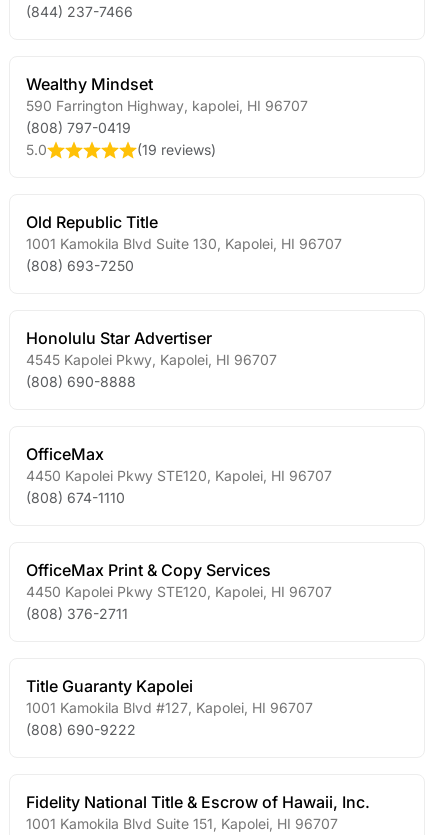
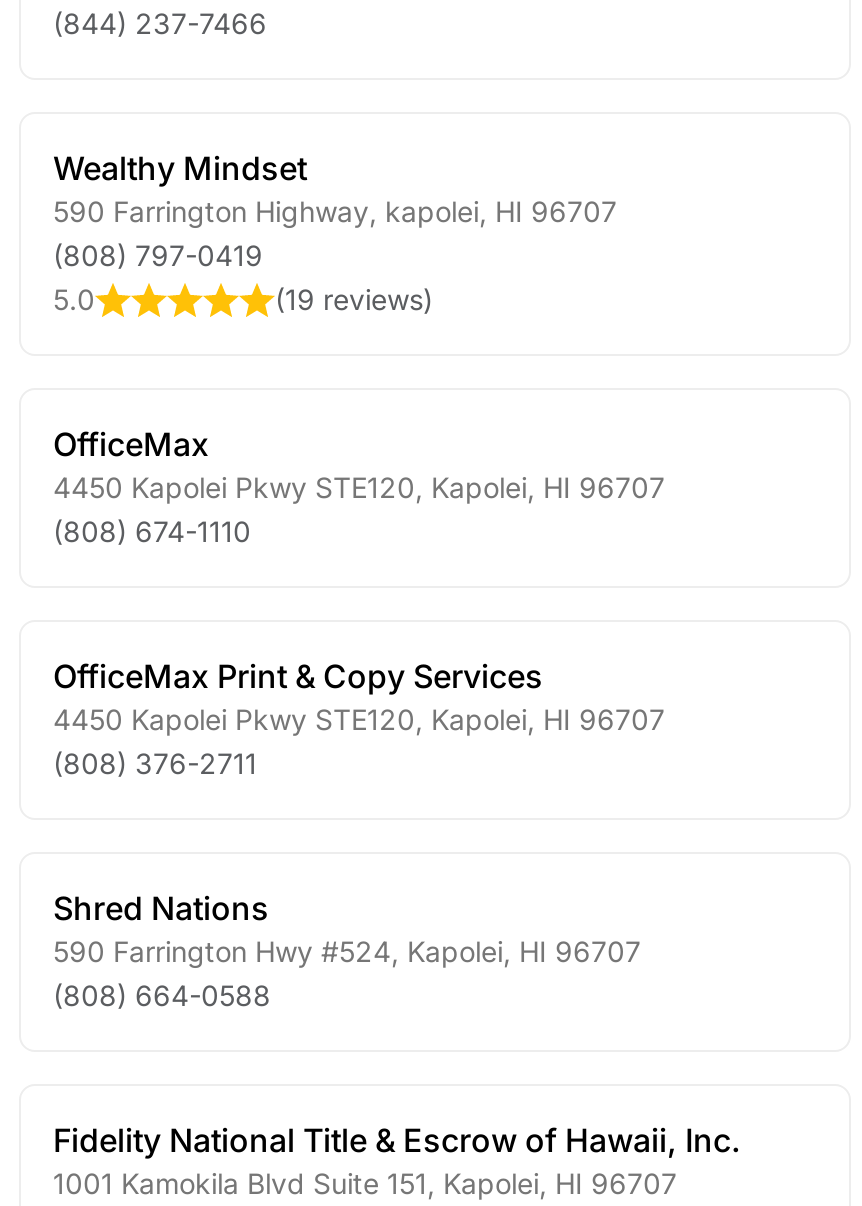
- Old Republic Title
- 1001 Kamokila Blvd Suite 130, Kapolei, HI 96707
- (808) 693-7250

- Honolulu Star Advertiser
- 4545 Kapolei Pkwy, Kapolei, HI 96707
- (808) 690-8888

- Title Guaranty Kapolei
- 1001 Kamokila Blvd #127, Kapolei, HI 96707
- (808) 690-9222
+ Shred Nations
+ 590 Farrington Hwy #524, Kapolei, HI 96707
+ (808) 664-0588
